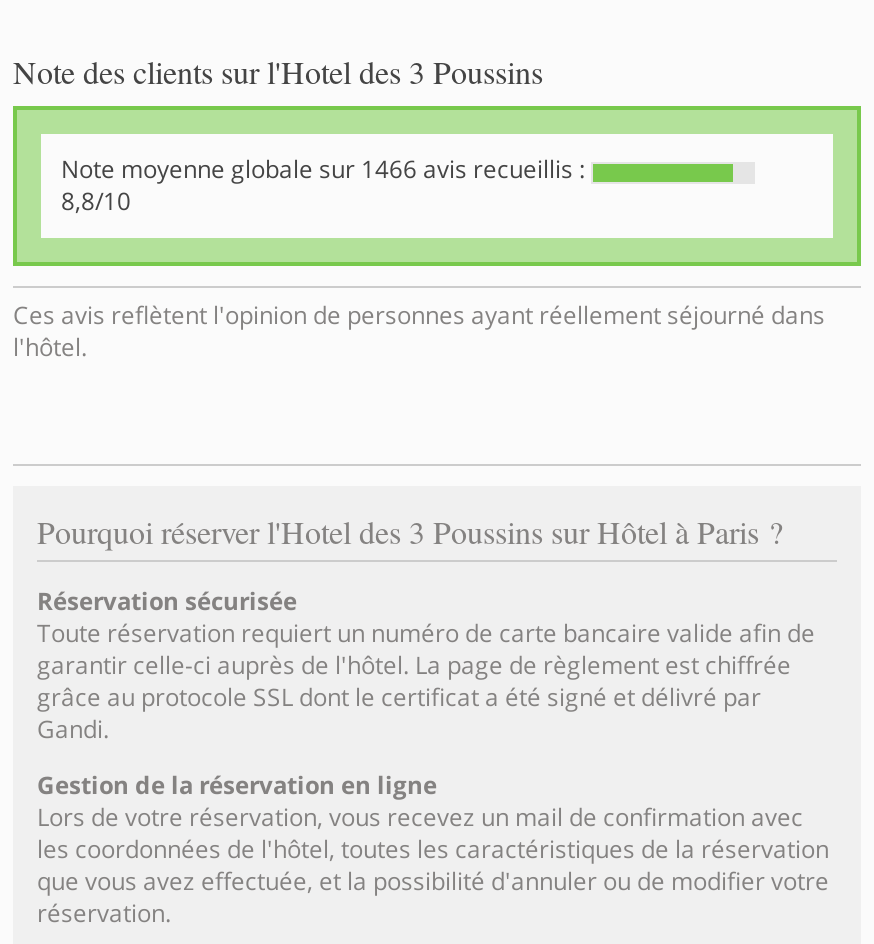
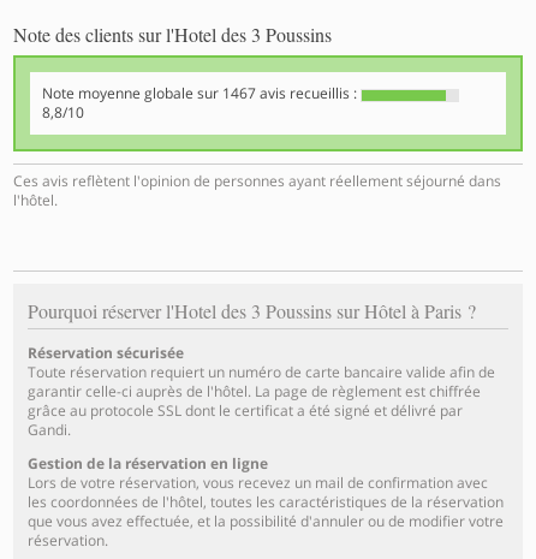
- Note moyenne globale sur 1466 avis recueillis :
+ Note moyenne globale sur 1467 avis recueillis :
